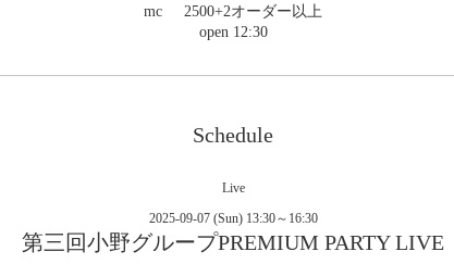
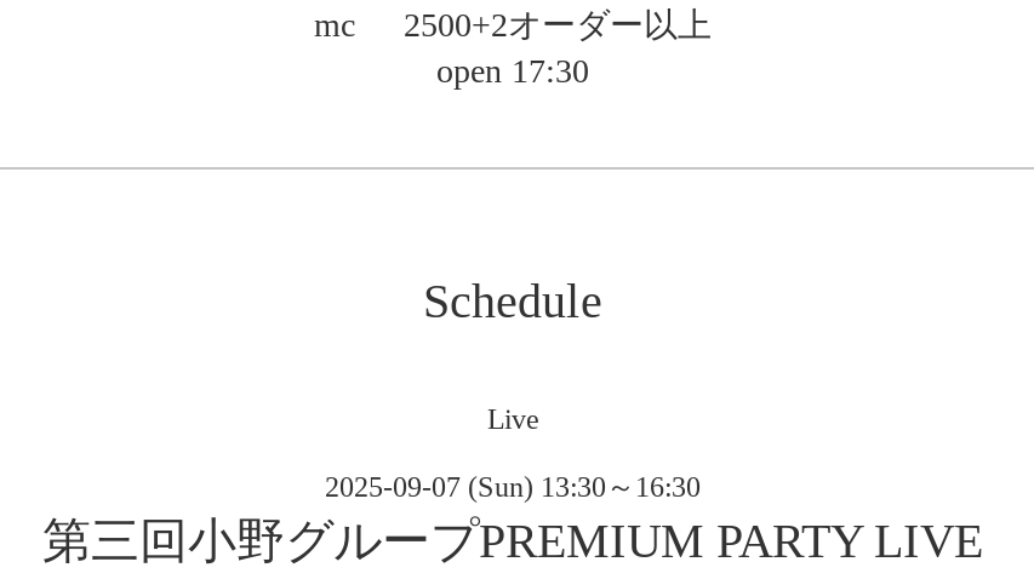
- open 12:30
+ open 17:30
